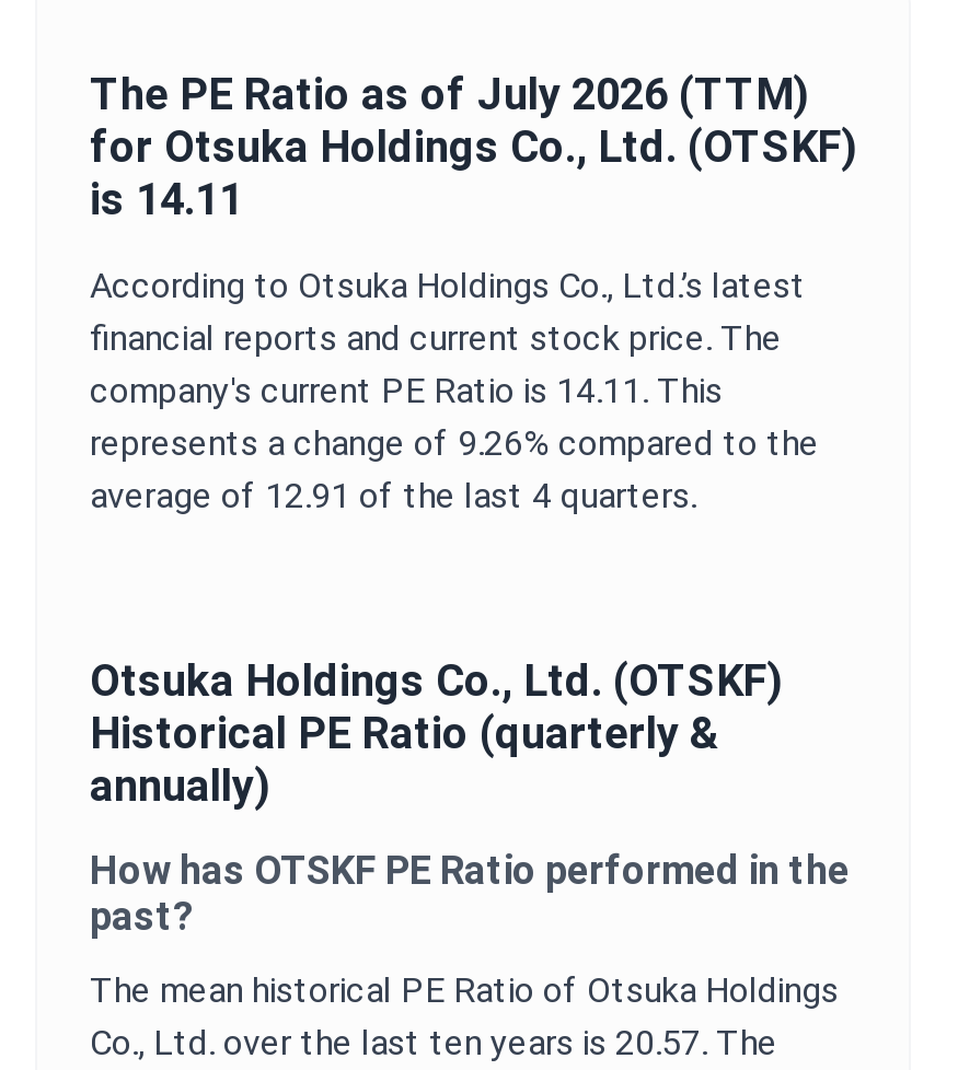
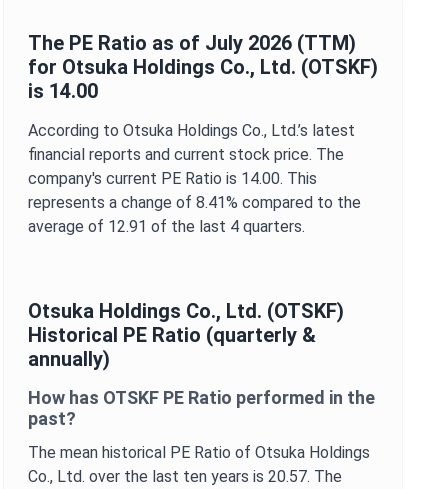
- is 14.11
+ is 14.00

- company's current PE Ratio is 14.11. This
+ company's current PE Ratio is 14.00. This

- represents a change of 9.26% compared to the
+ represents a change of 8.41% compared to the
